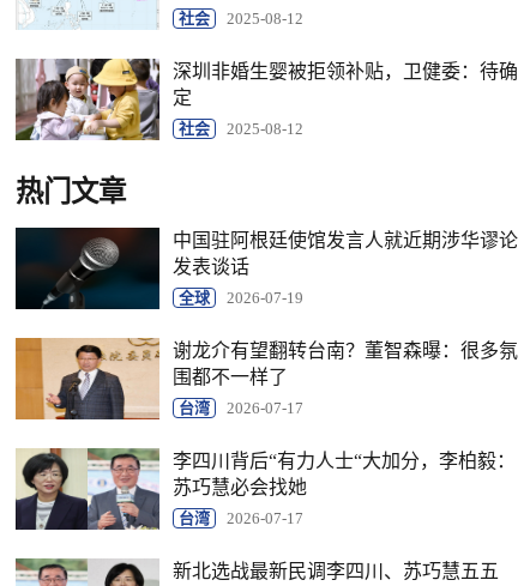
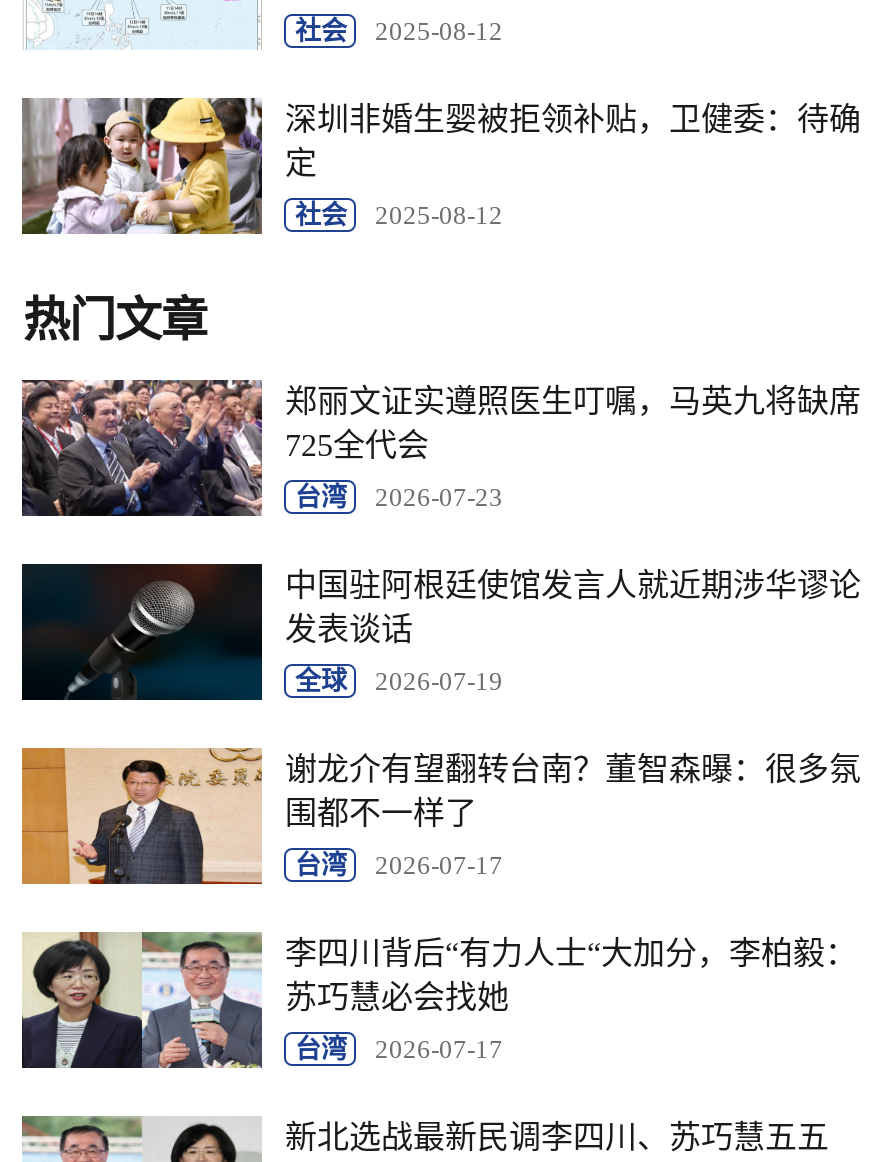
+ [image]
+ 郑丽文证实遵照医生叮嘱，马英九将缺席
+ 725全代会
+ 台湾
+ 2026-07-23
